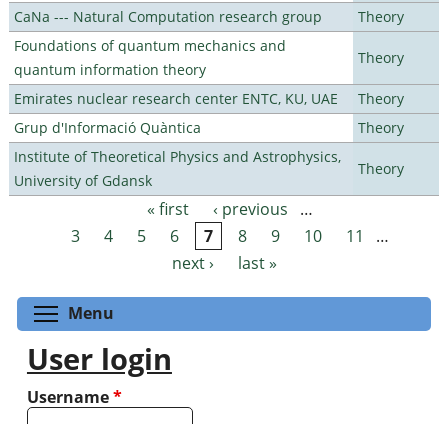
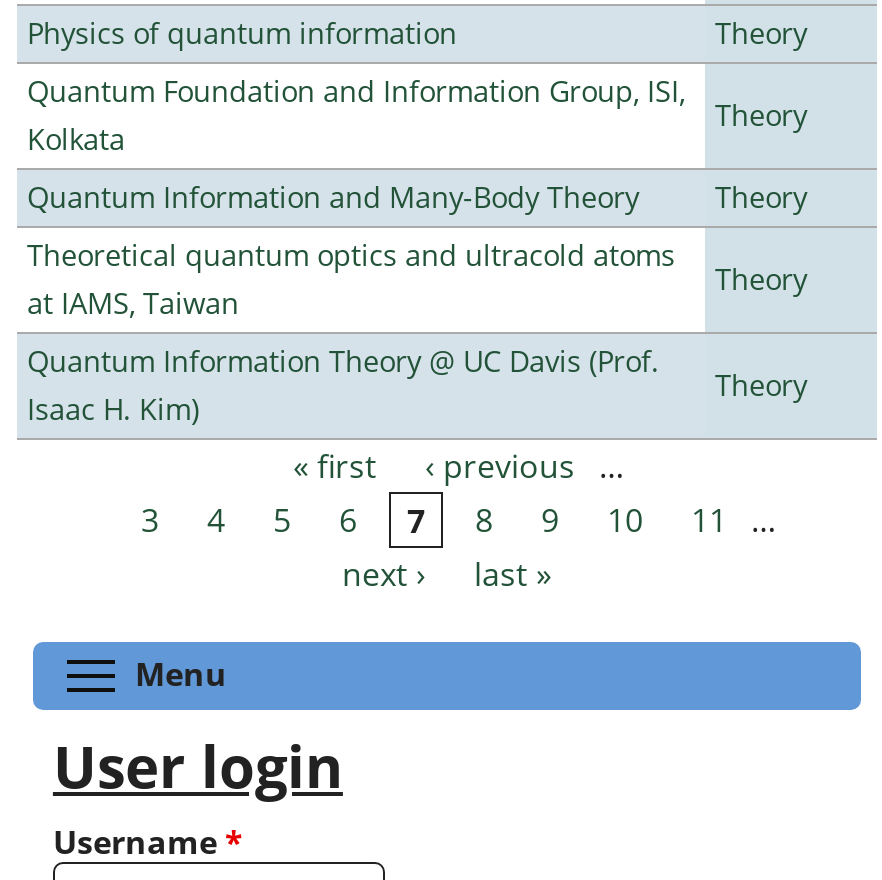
- CaNa --- Natural Computation research group
+ Physics of quantum information

- Foundations of quantum mechanics and
- quantum information theory
+ Quantum Foundation and Information Group, ISI,
+ Kolkata

- Emirates nuclear research center ENTC, KU, UAE
+ Quantum Information and Many-Body Theory

- Grup d'Informació Quàntica
+ Theoretical quantum optics and ultracold atoms
+ at IAMS, Taiwan

- Institute of Theoretical Physics and Astrophysics,
- University of Gdansk
+ Quantum Information Theory @ UC Davis (Prof.
+ Isaac H. Kim)
